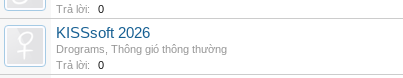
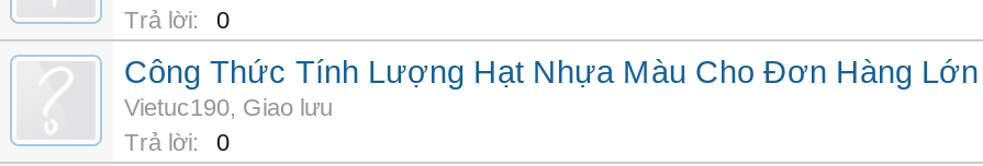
- KISSsoft 2026
- Drograms, Thông gió thông thường
+ Công Thức Tính Lượng Hạt Nhựa Màu Cho Đơn Hàng Lớn
+ Vietuc190, Giao lưu
